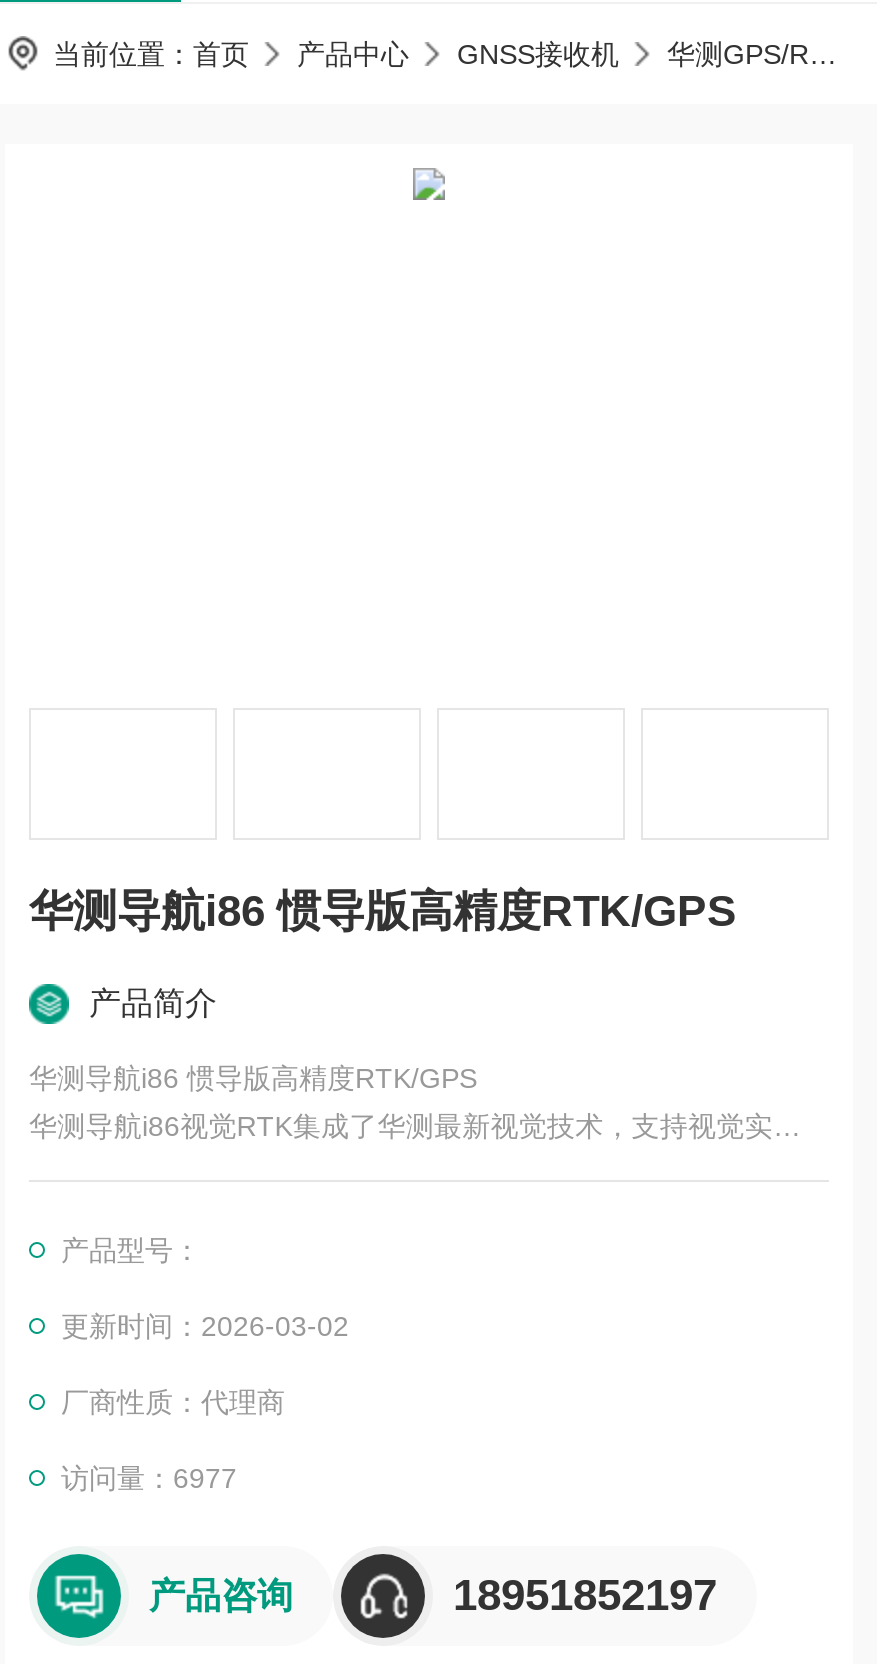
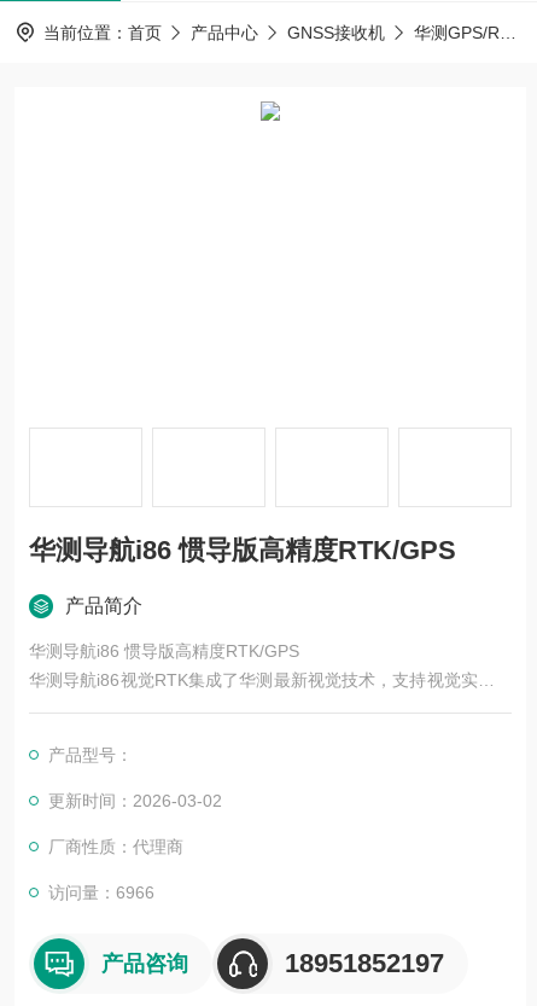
- 访问量：6977
+ 访问量：6966
